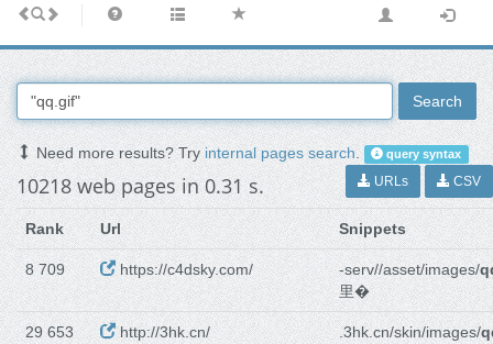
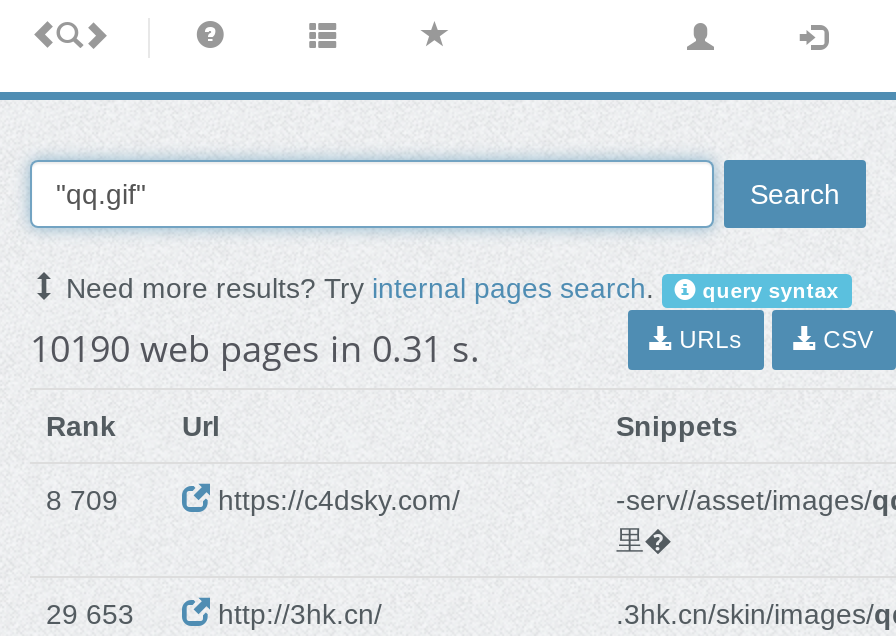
- 10218 web pages in 0.31 s.
+ 10190 web pages in 0.31 s.
